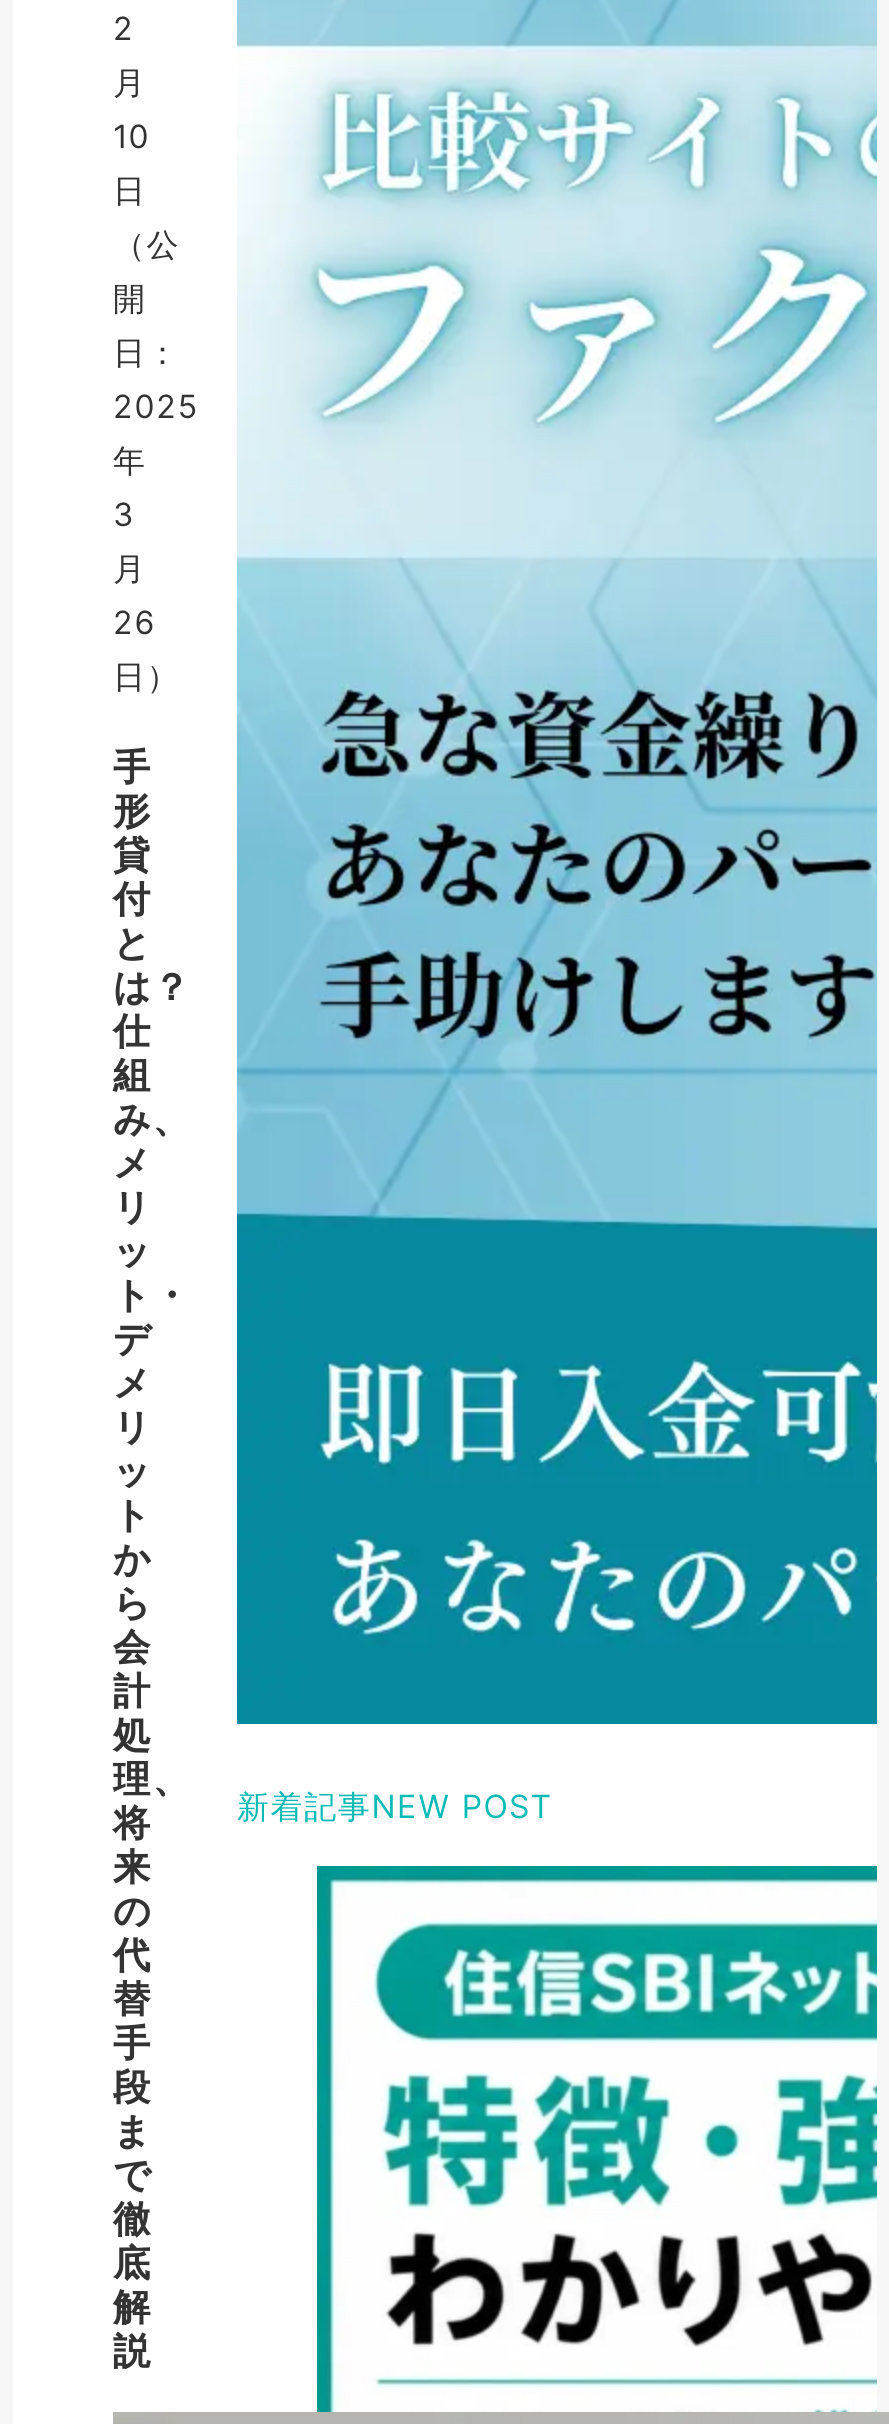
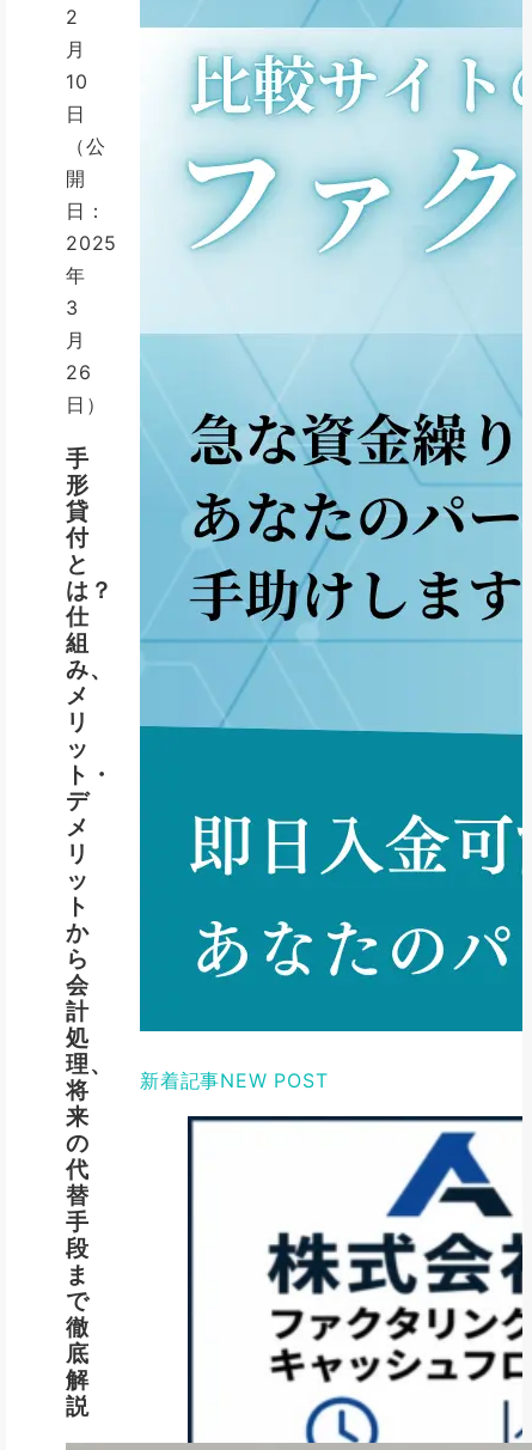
- [image]
+ [image]
